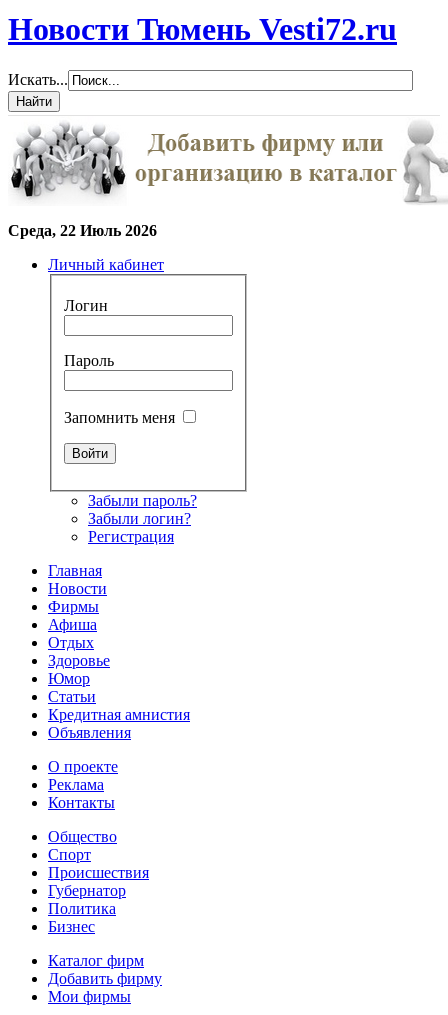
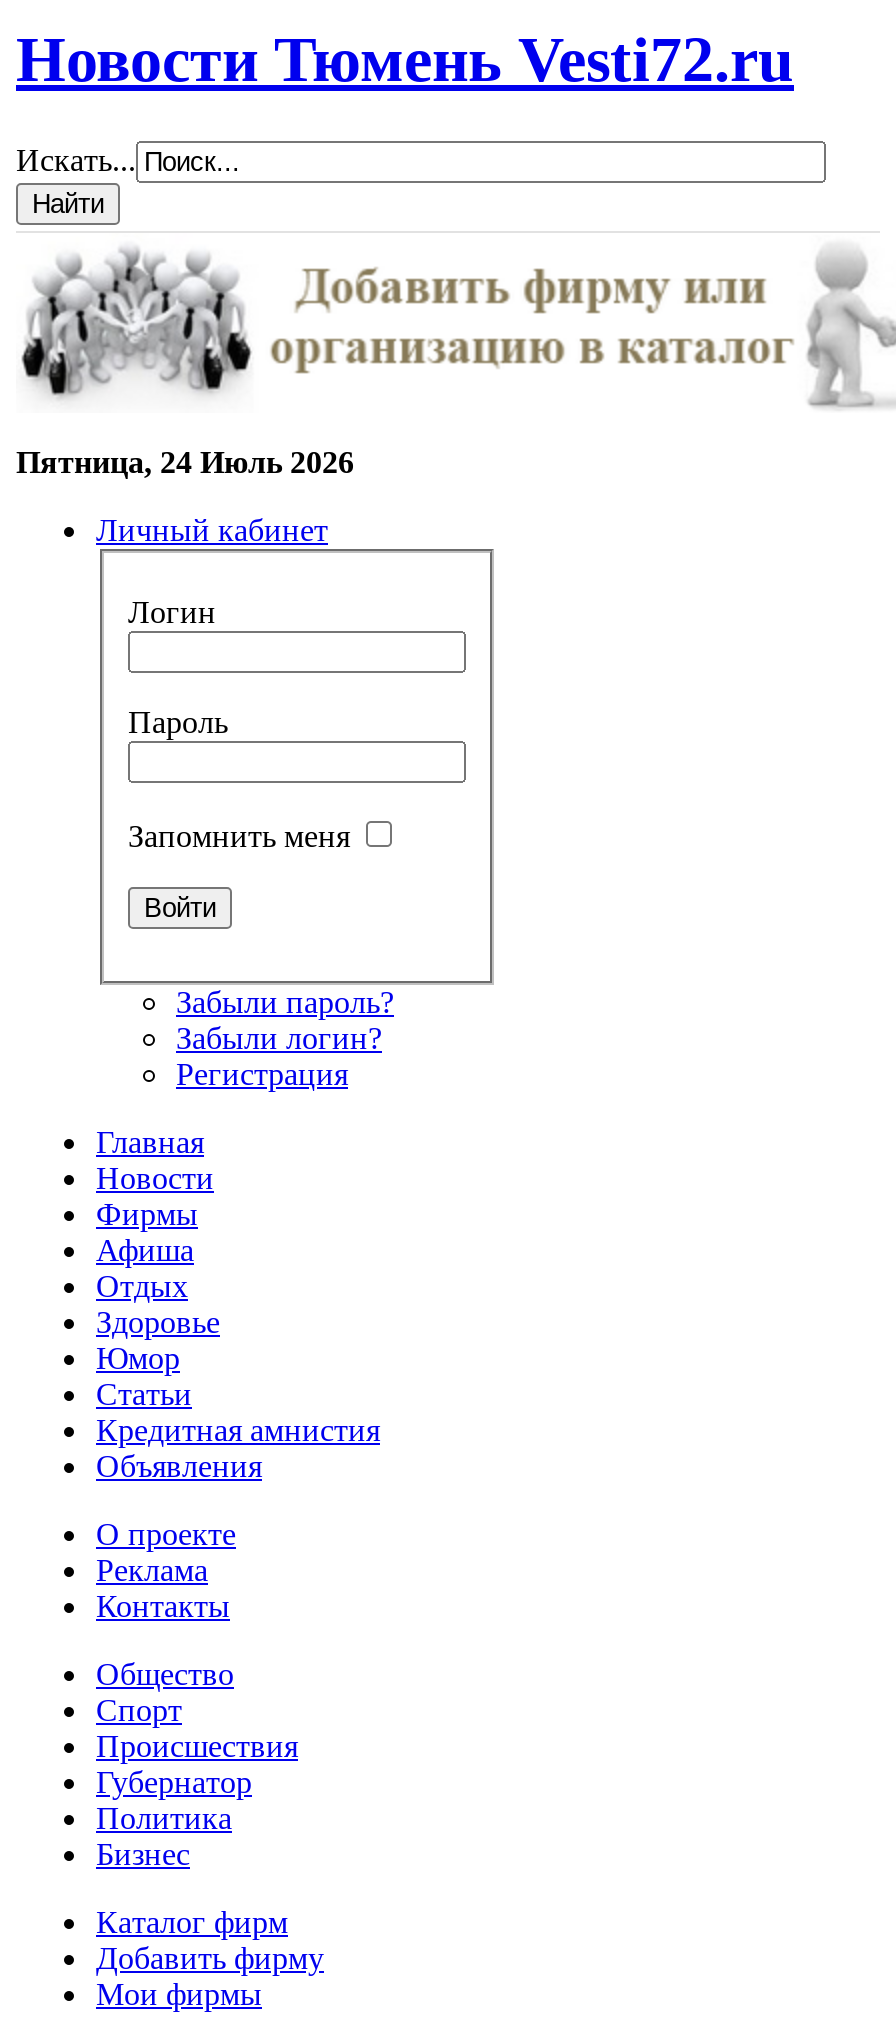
- Среда, 22 Июль 2026
+ Пятница, 24 Июль 2026
